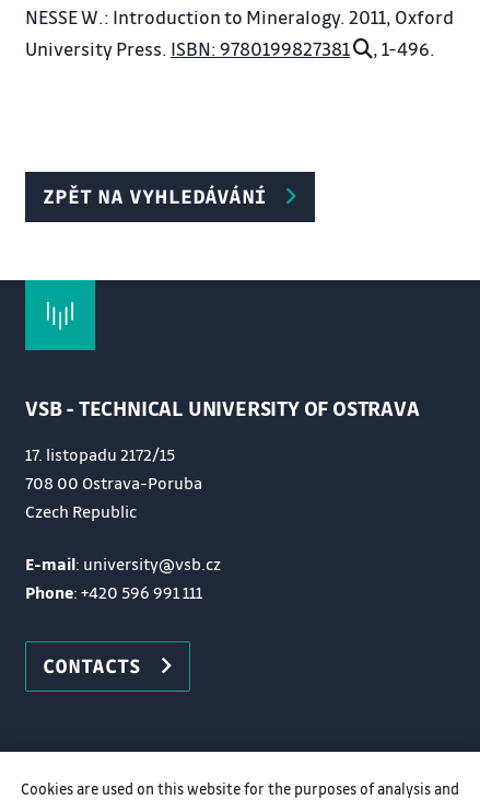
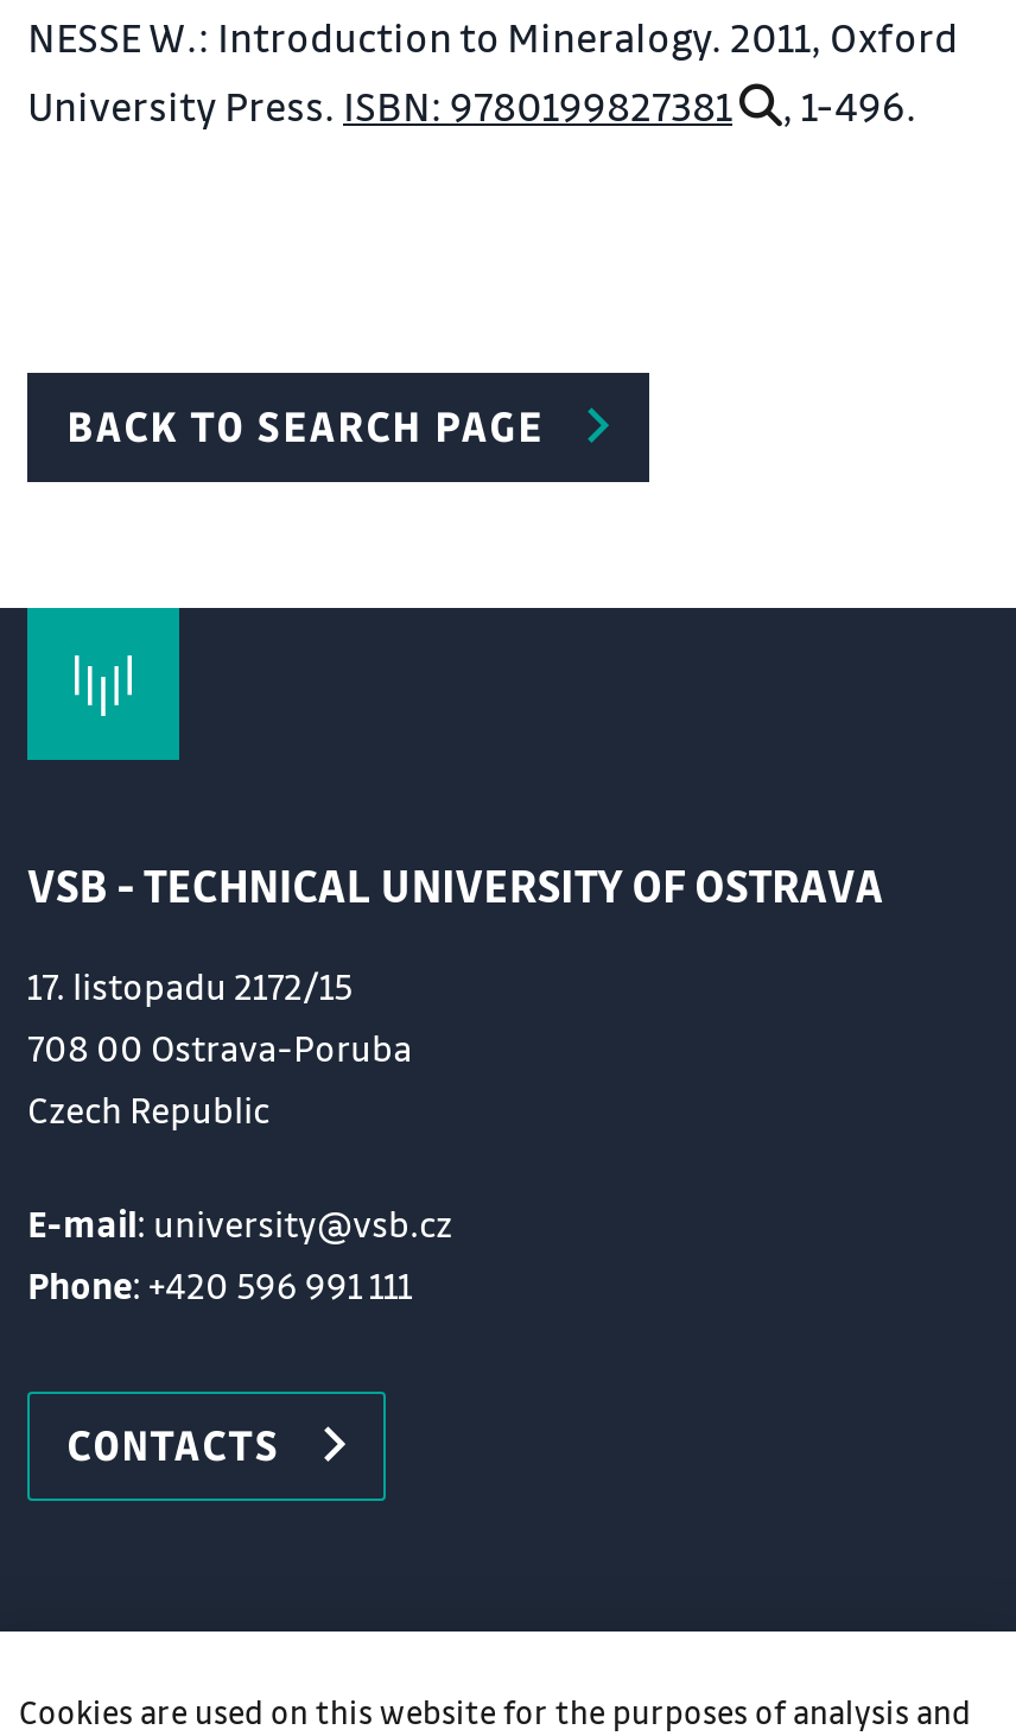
- ZPĚT NA VYHLEDÁVÁNÍ
+ BACK TO SEARCH PAGE
